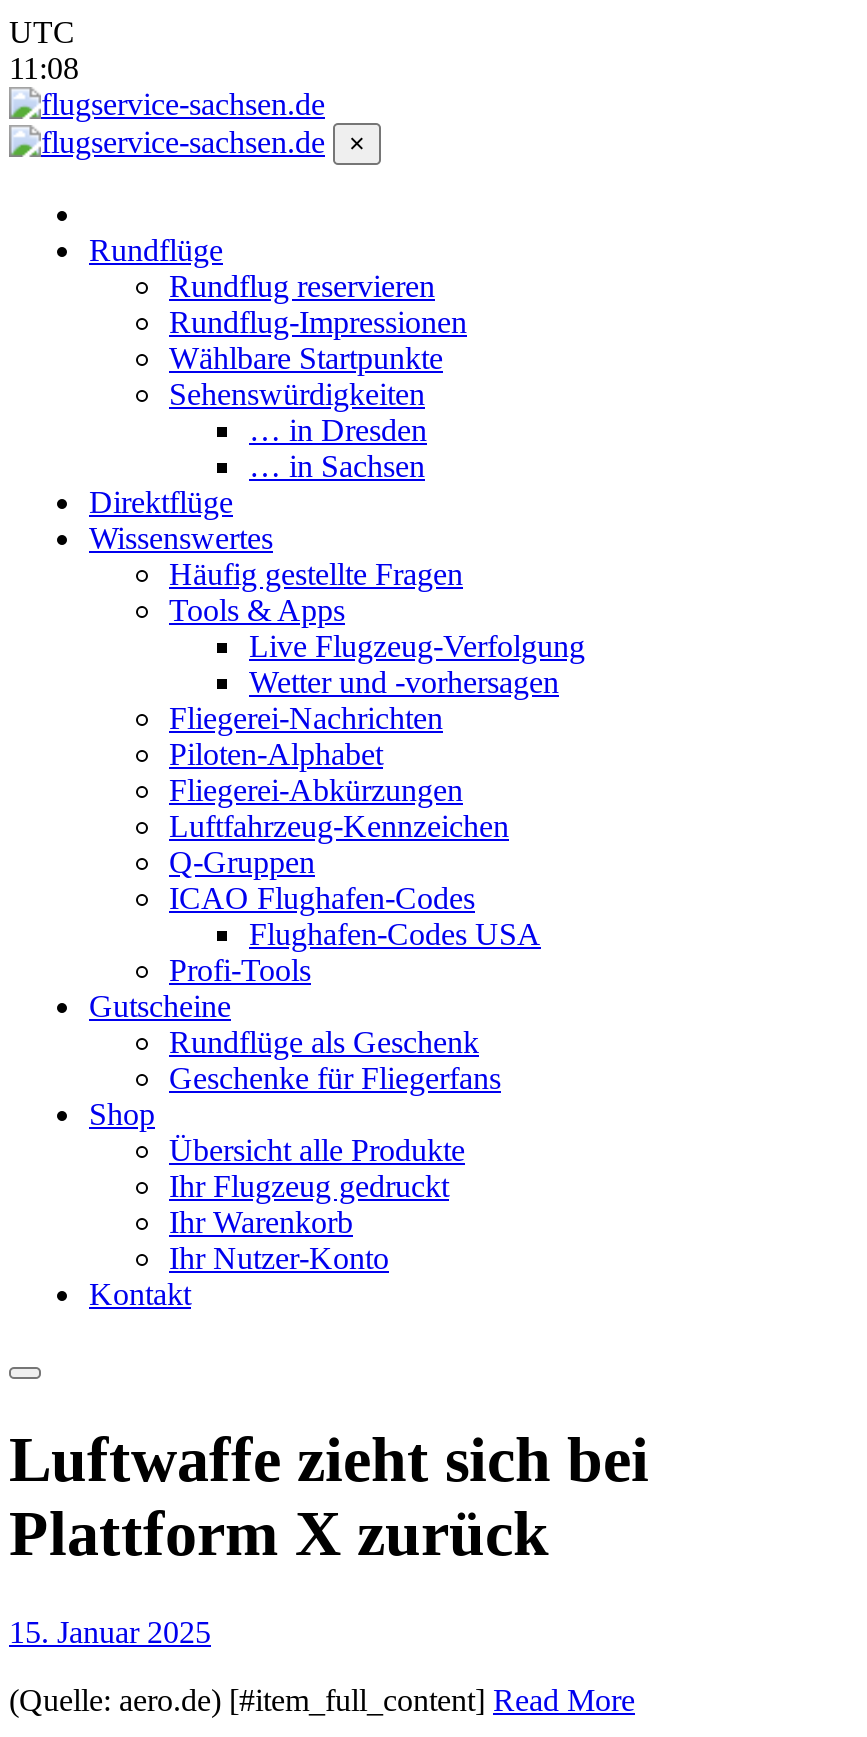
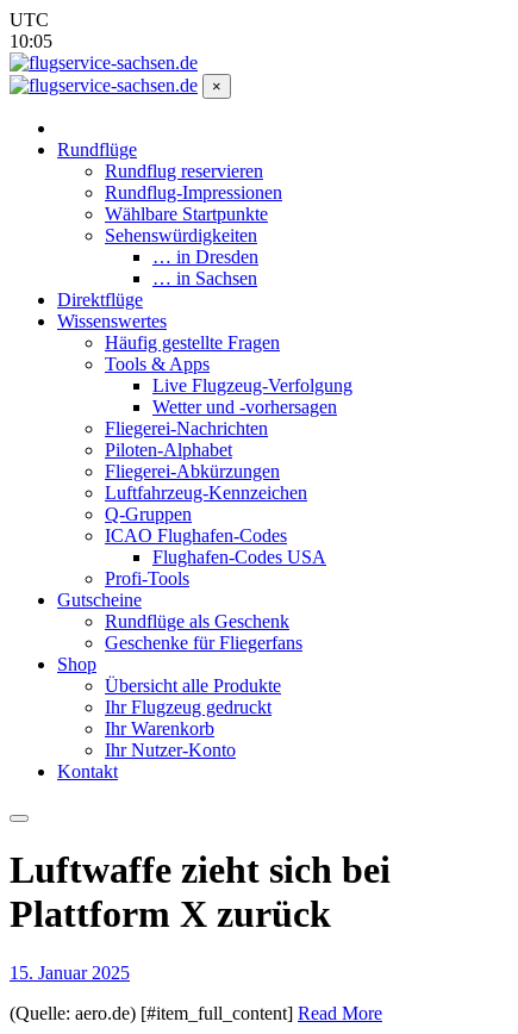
- 11:08
+ 10:05
